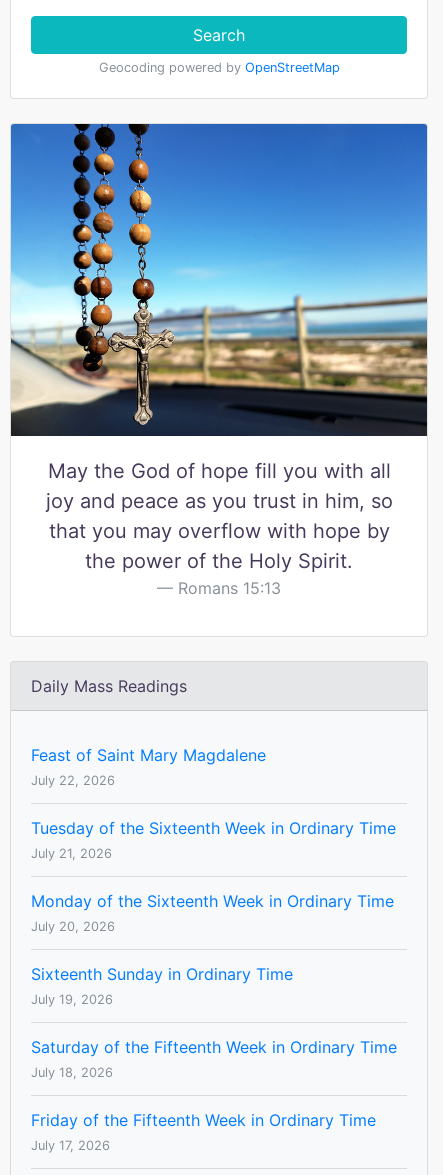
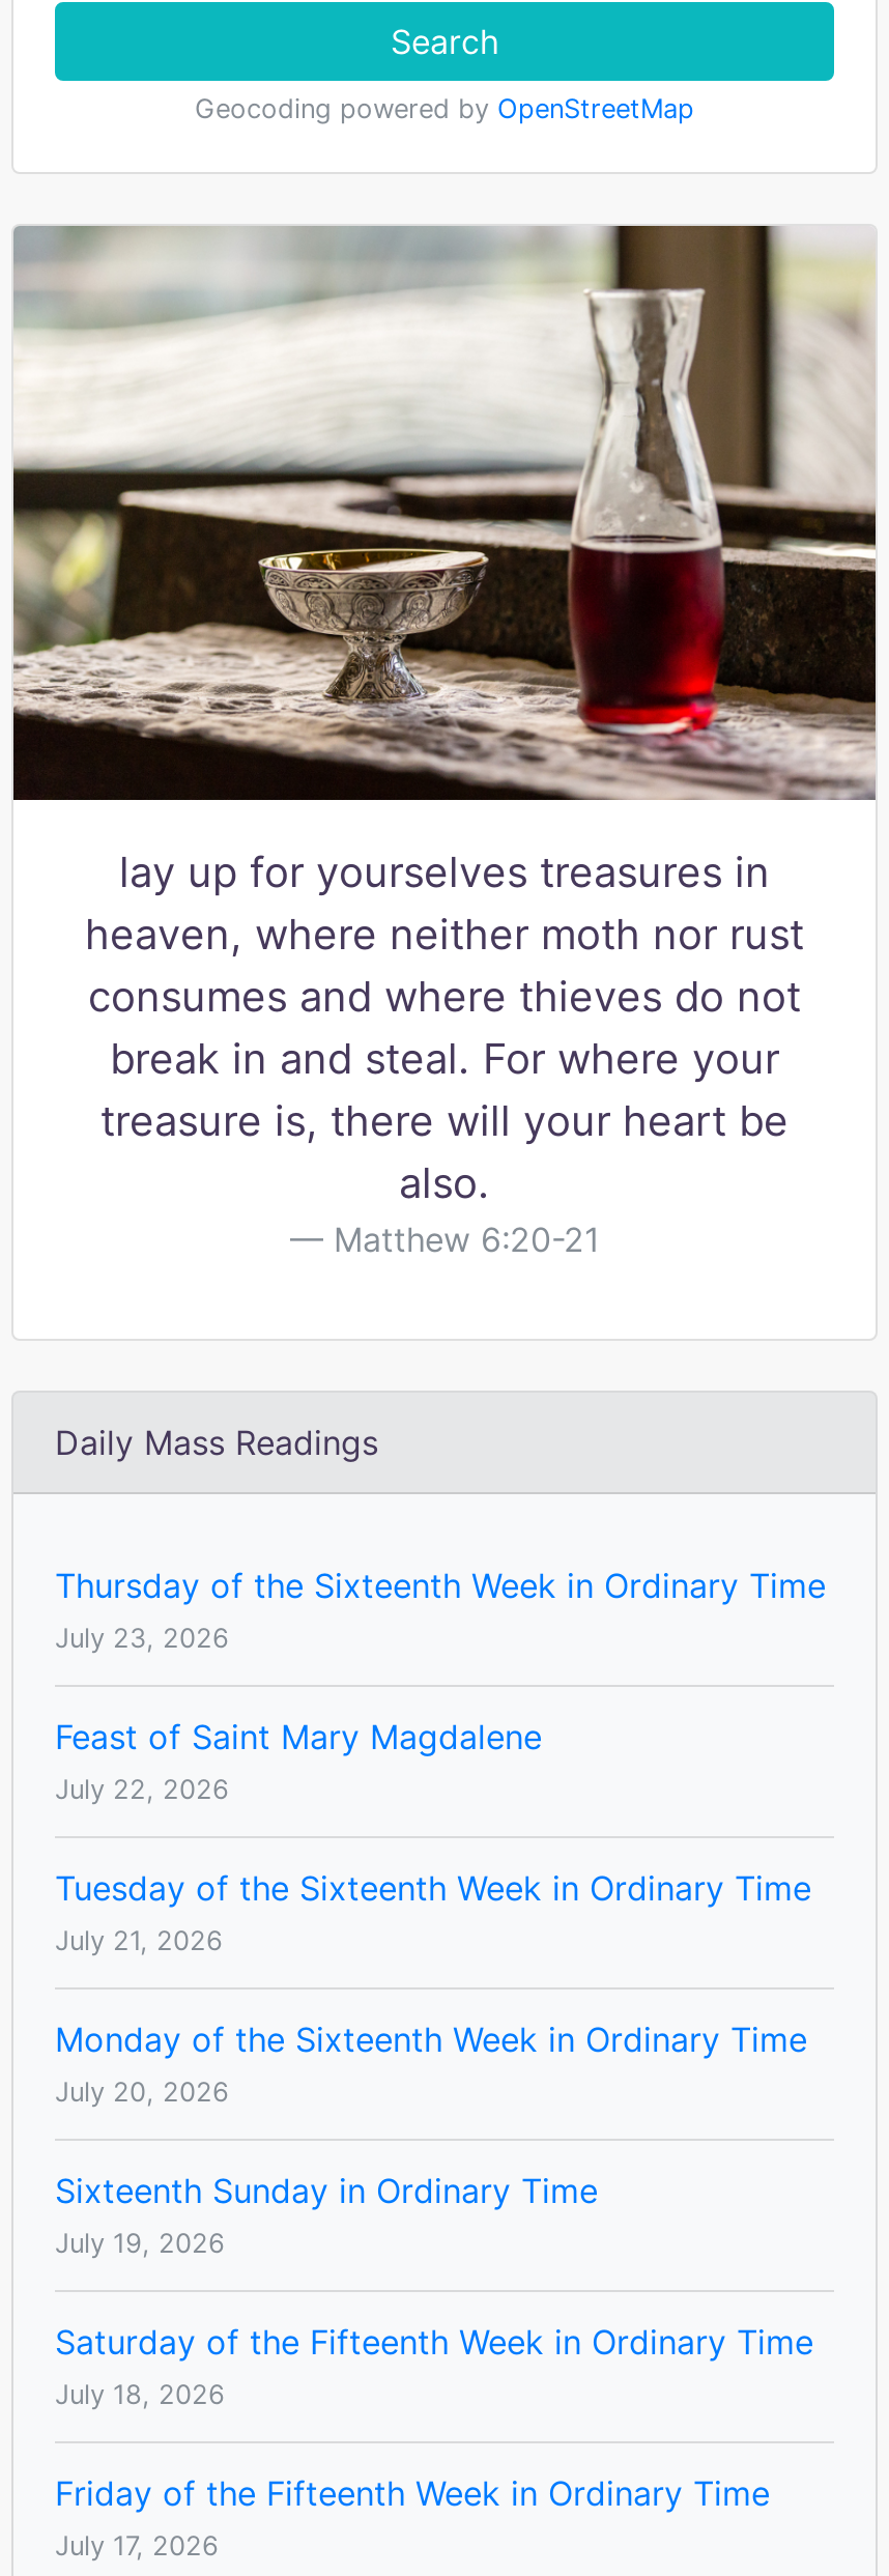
- [image]
- May the God of hope fill you with all
- joy and peace as you trust in him, so
- that you may overflow with hope by
- the power of the Holy Spirit.
- Romans 15:13
+ [image]
+ lay up for yourselves treasures in
+ heaven, where neither moth nor rust
+ consumes and where thieves do not
+ break in and steal. For where your
+ treasure is, there will your heart be
+ also.
+ Matthew 6:20-21

+ Thursday of the Sixteenth Week in Ordinary Time
+ July 23, 2026
